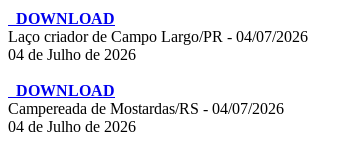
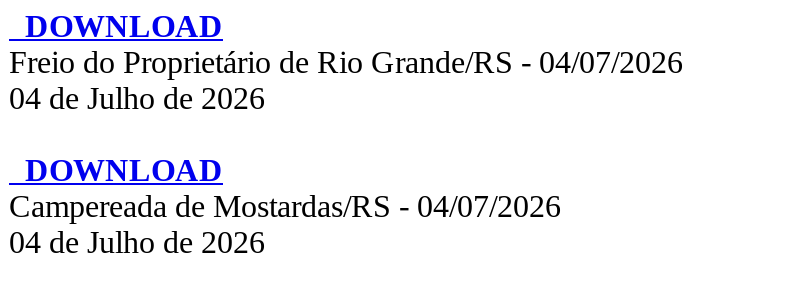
- Laço criador de Campo Largo/PR - 04/07/2026
+ Freio do Proprietário de Rio Grande/RS - 04/07/2026
